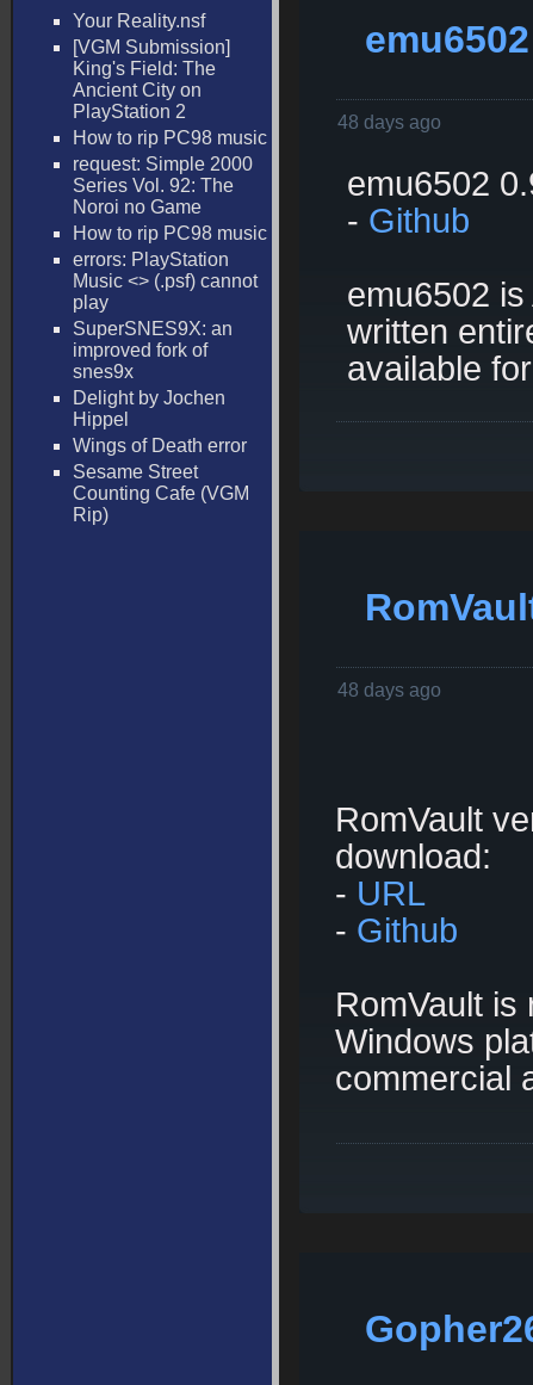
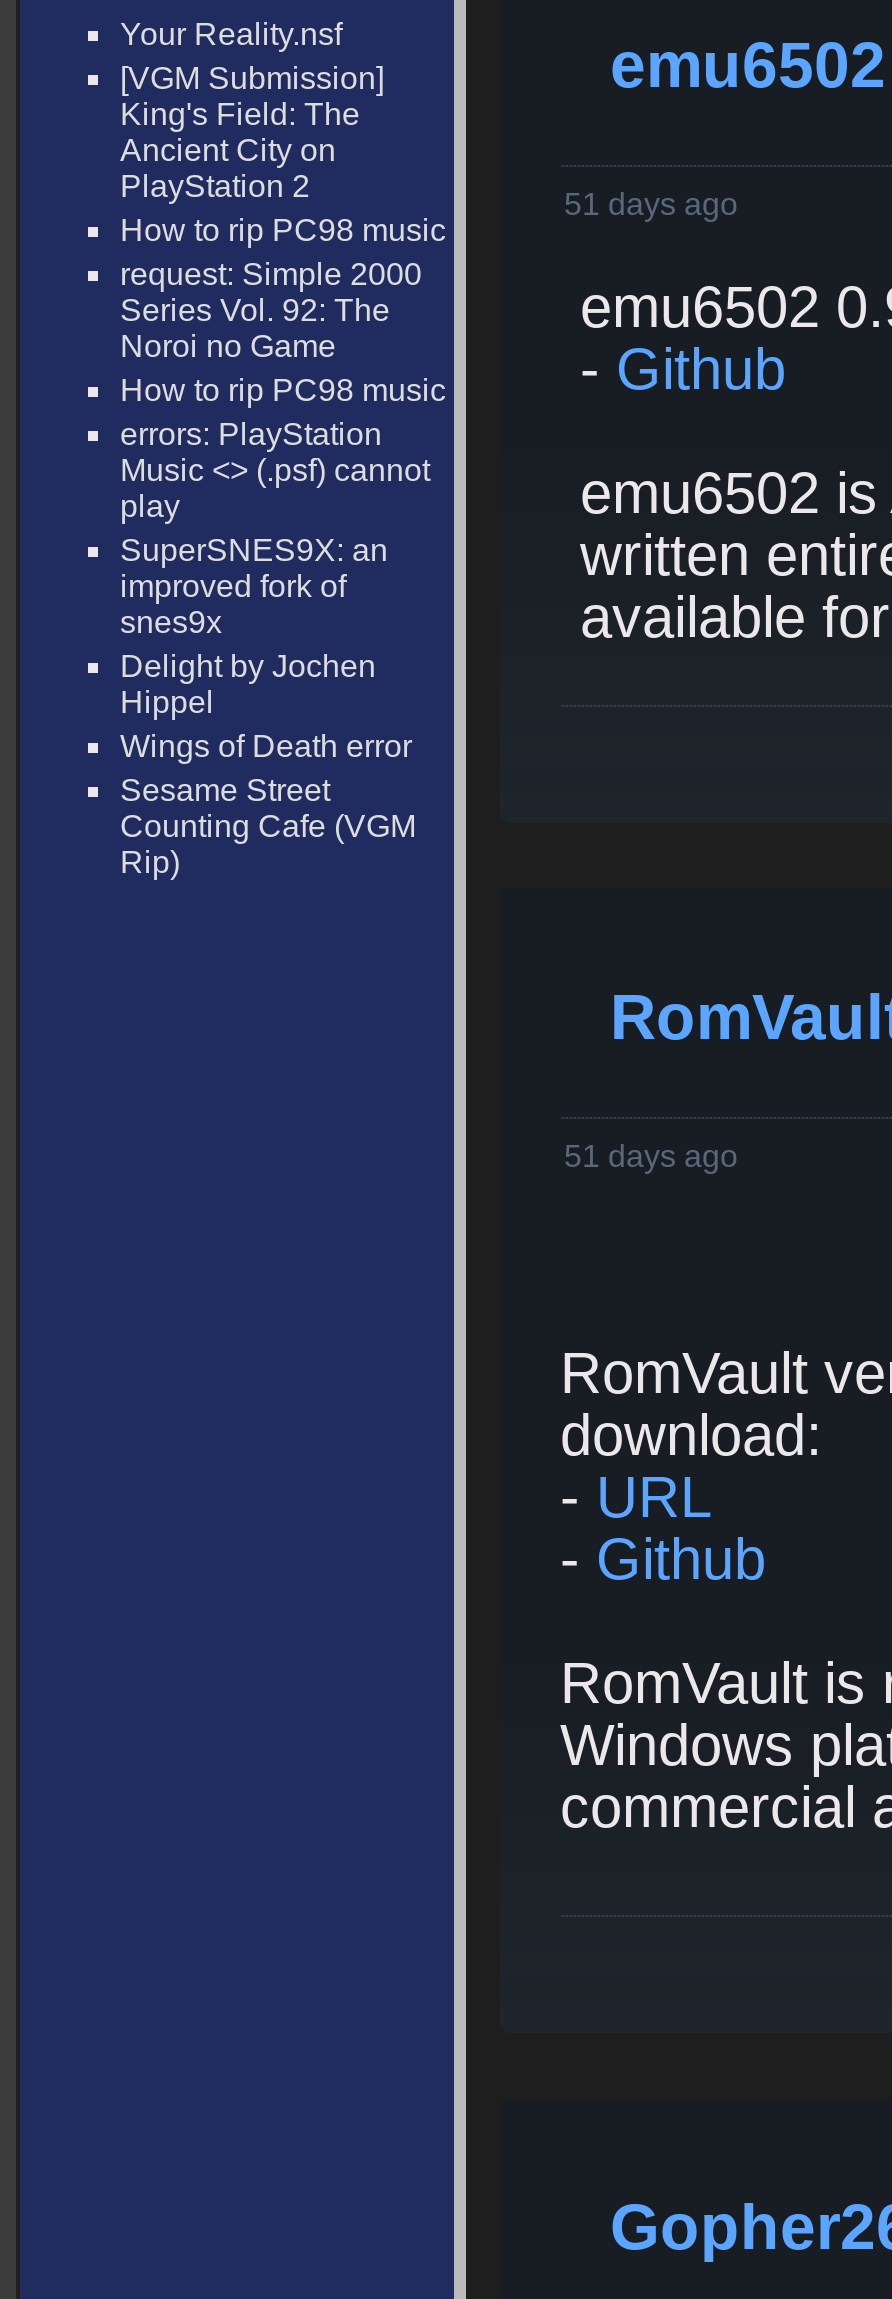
- 48 days ago
+ 51 days ago

- 48 days ago
+ 51 days ago
